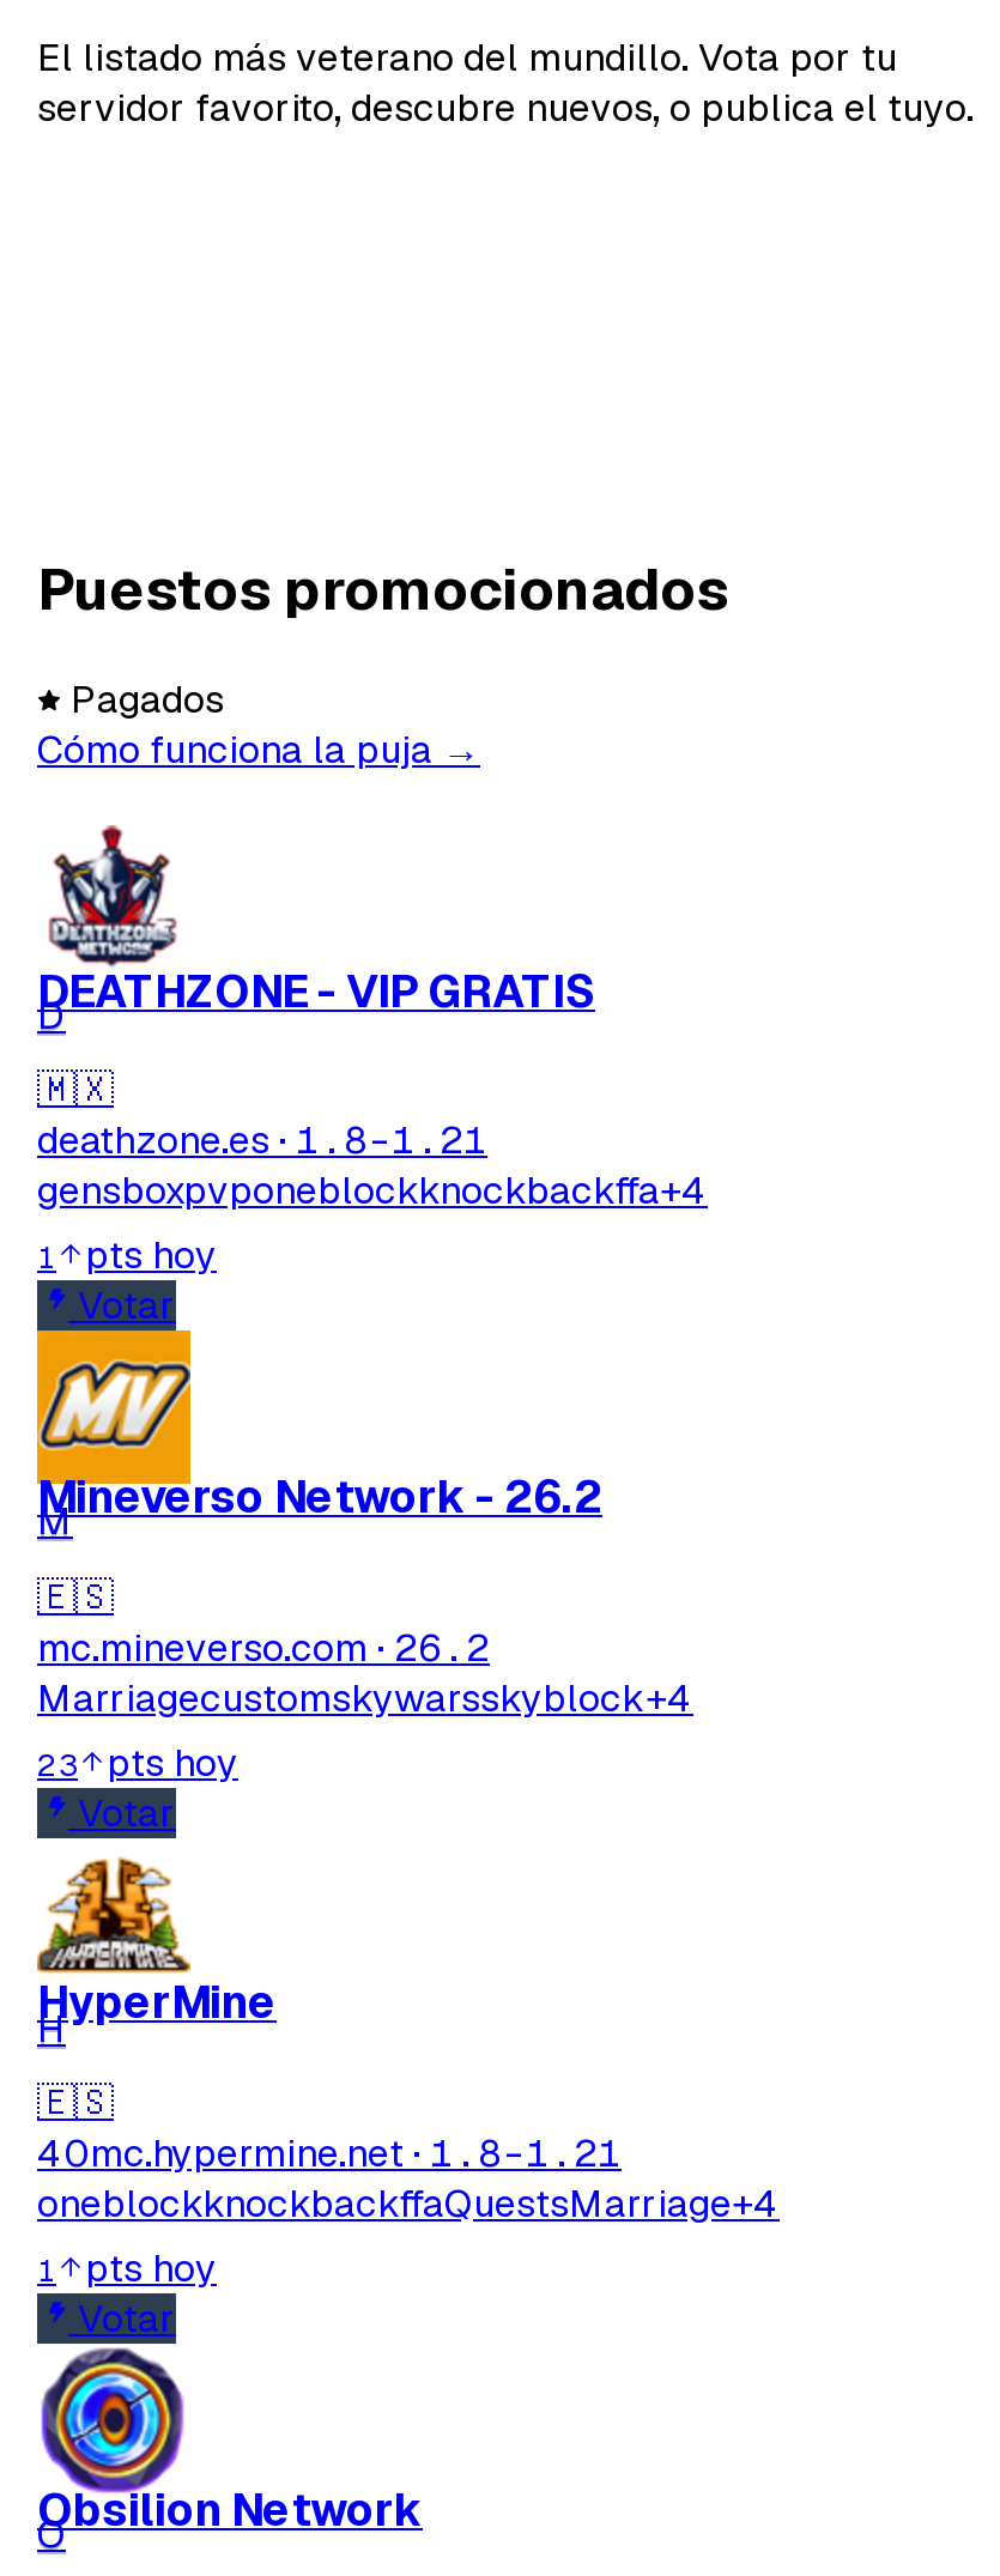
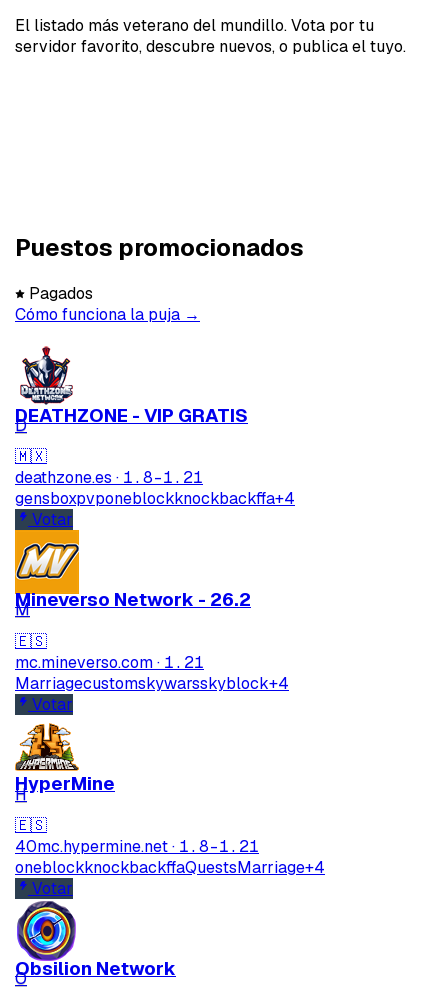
- 1
- pts hoy

- mc.mineverso.com · 26.2
+ mc.mineverso.com · 1.21

- 23
- pts hoy

- 1
- pts hoy
